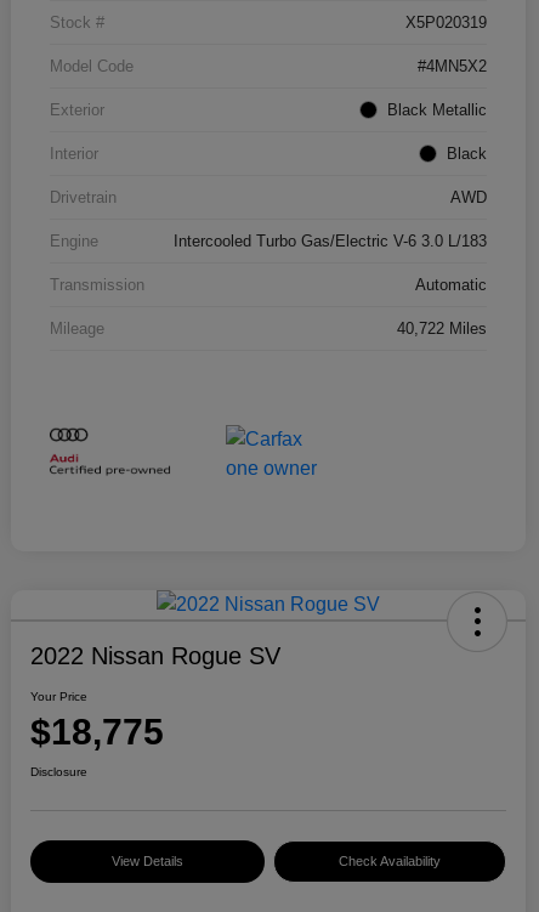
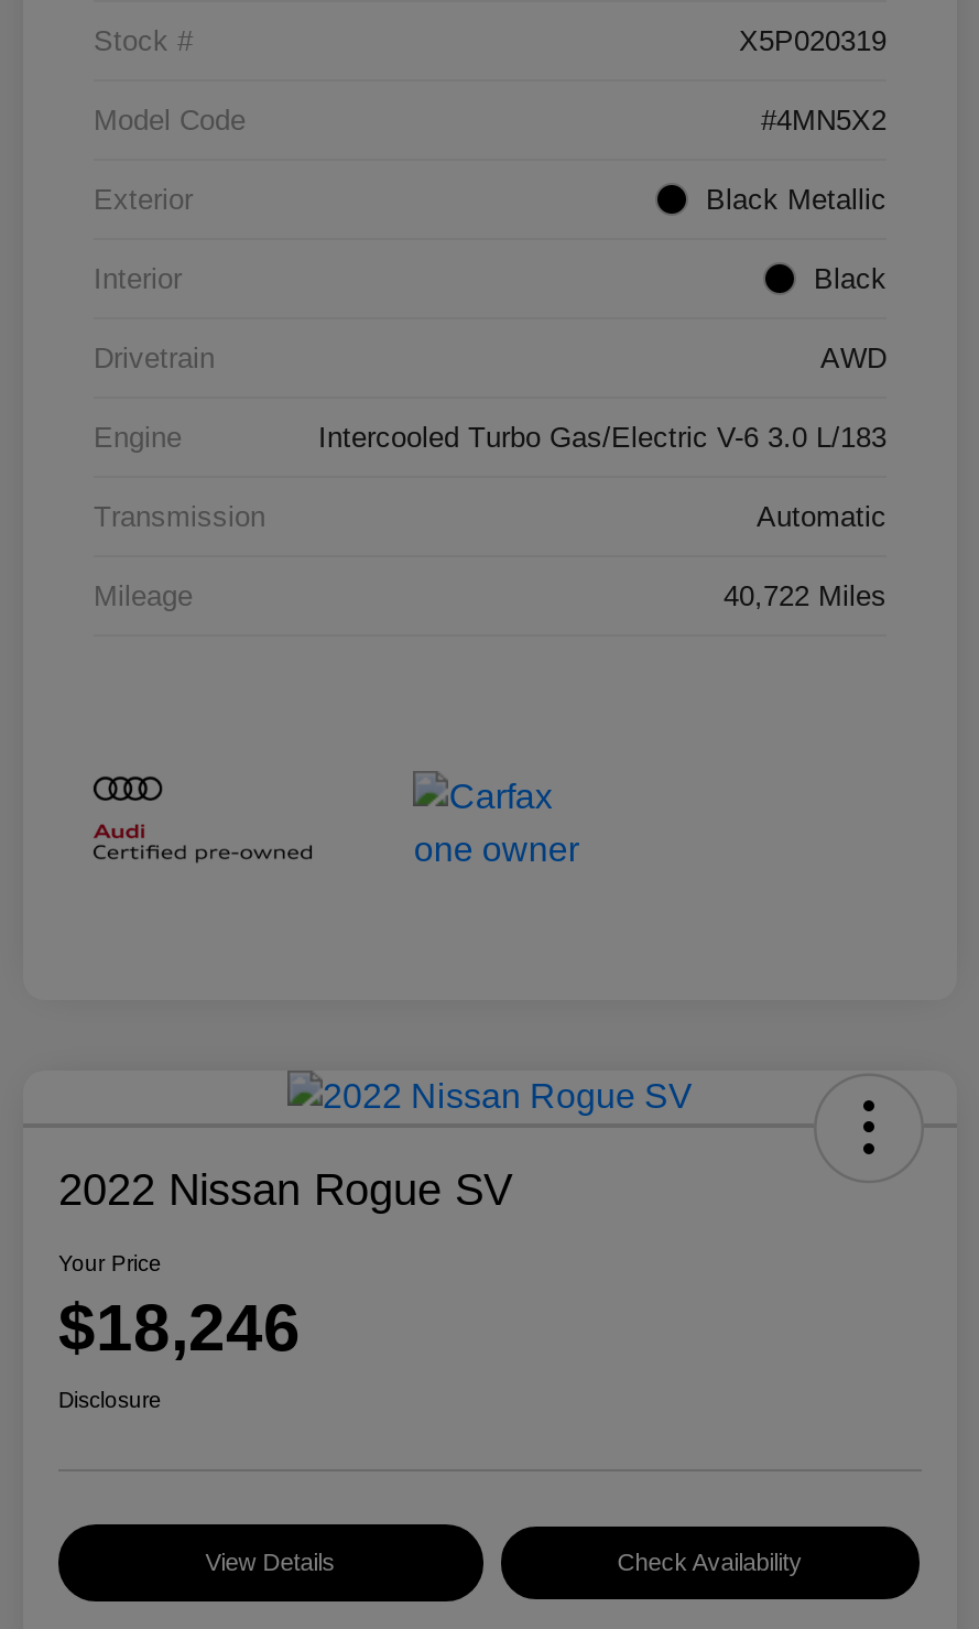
- $18,775
+ $18,246
